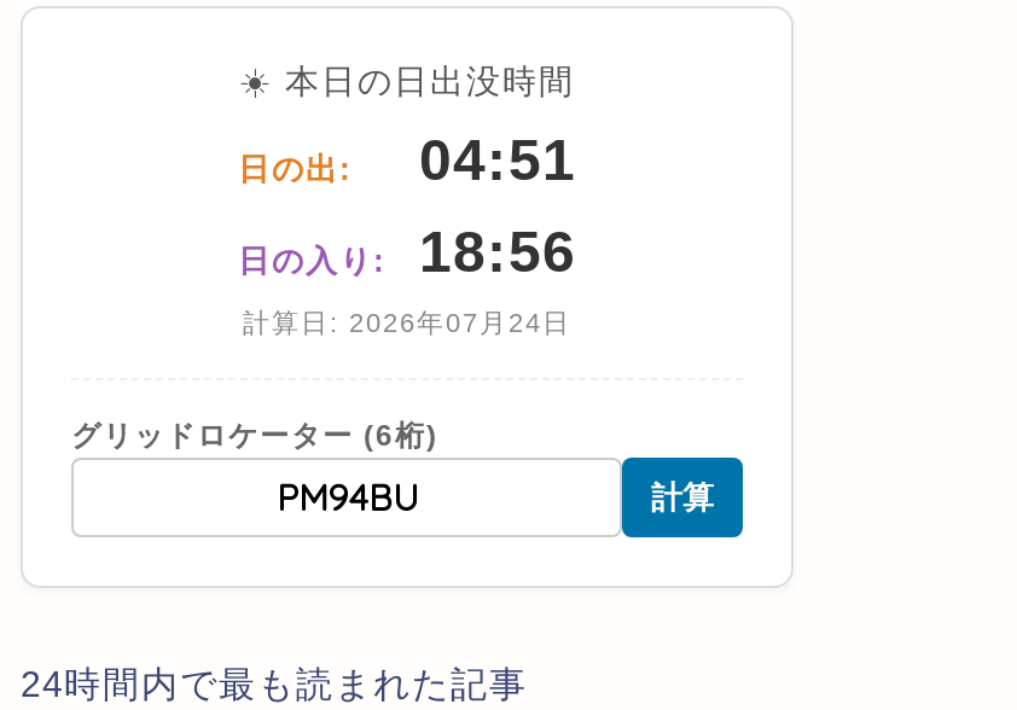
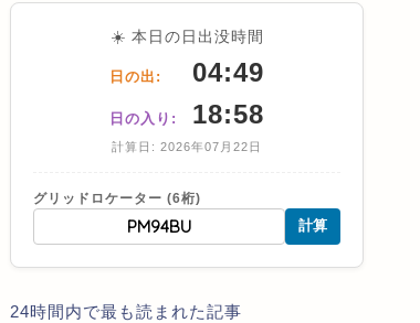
- 日の出: 04:51
+ 日の出: 04:49

- 日の入り: 18:56
+ 日の入り: 18:58

- 計算日: 2026年07月24日
+ 計算日: 2026年07月22日
